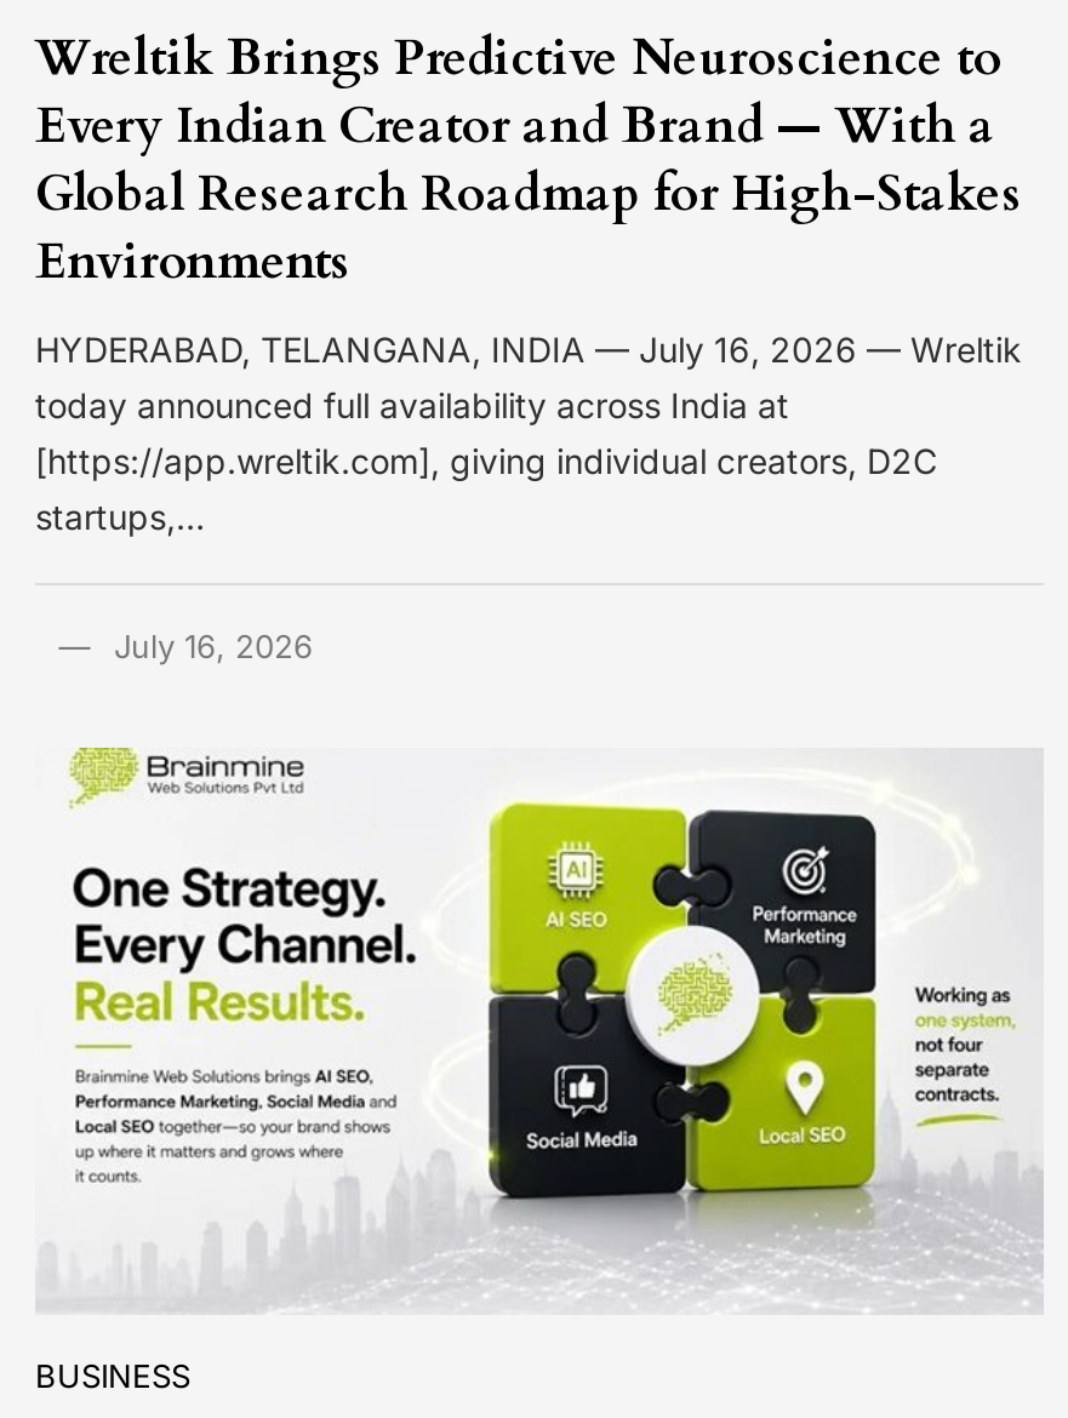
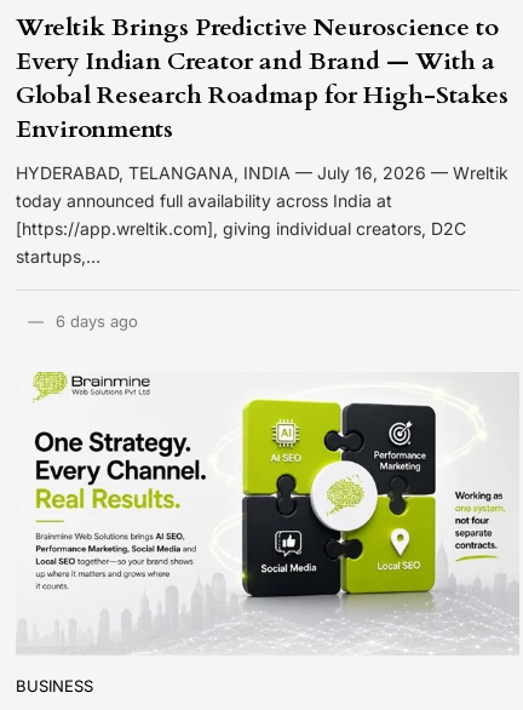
- July 16, 2026
+ 6 days ago
